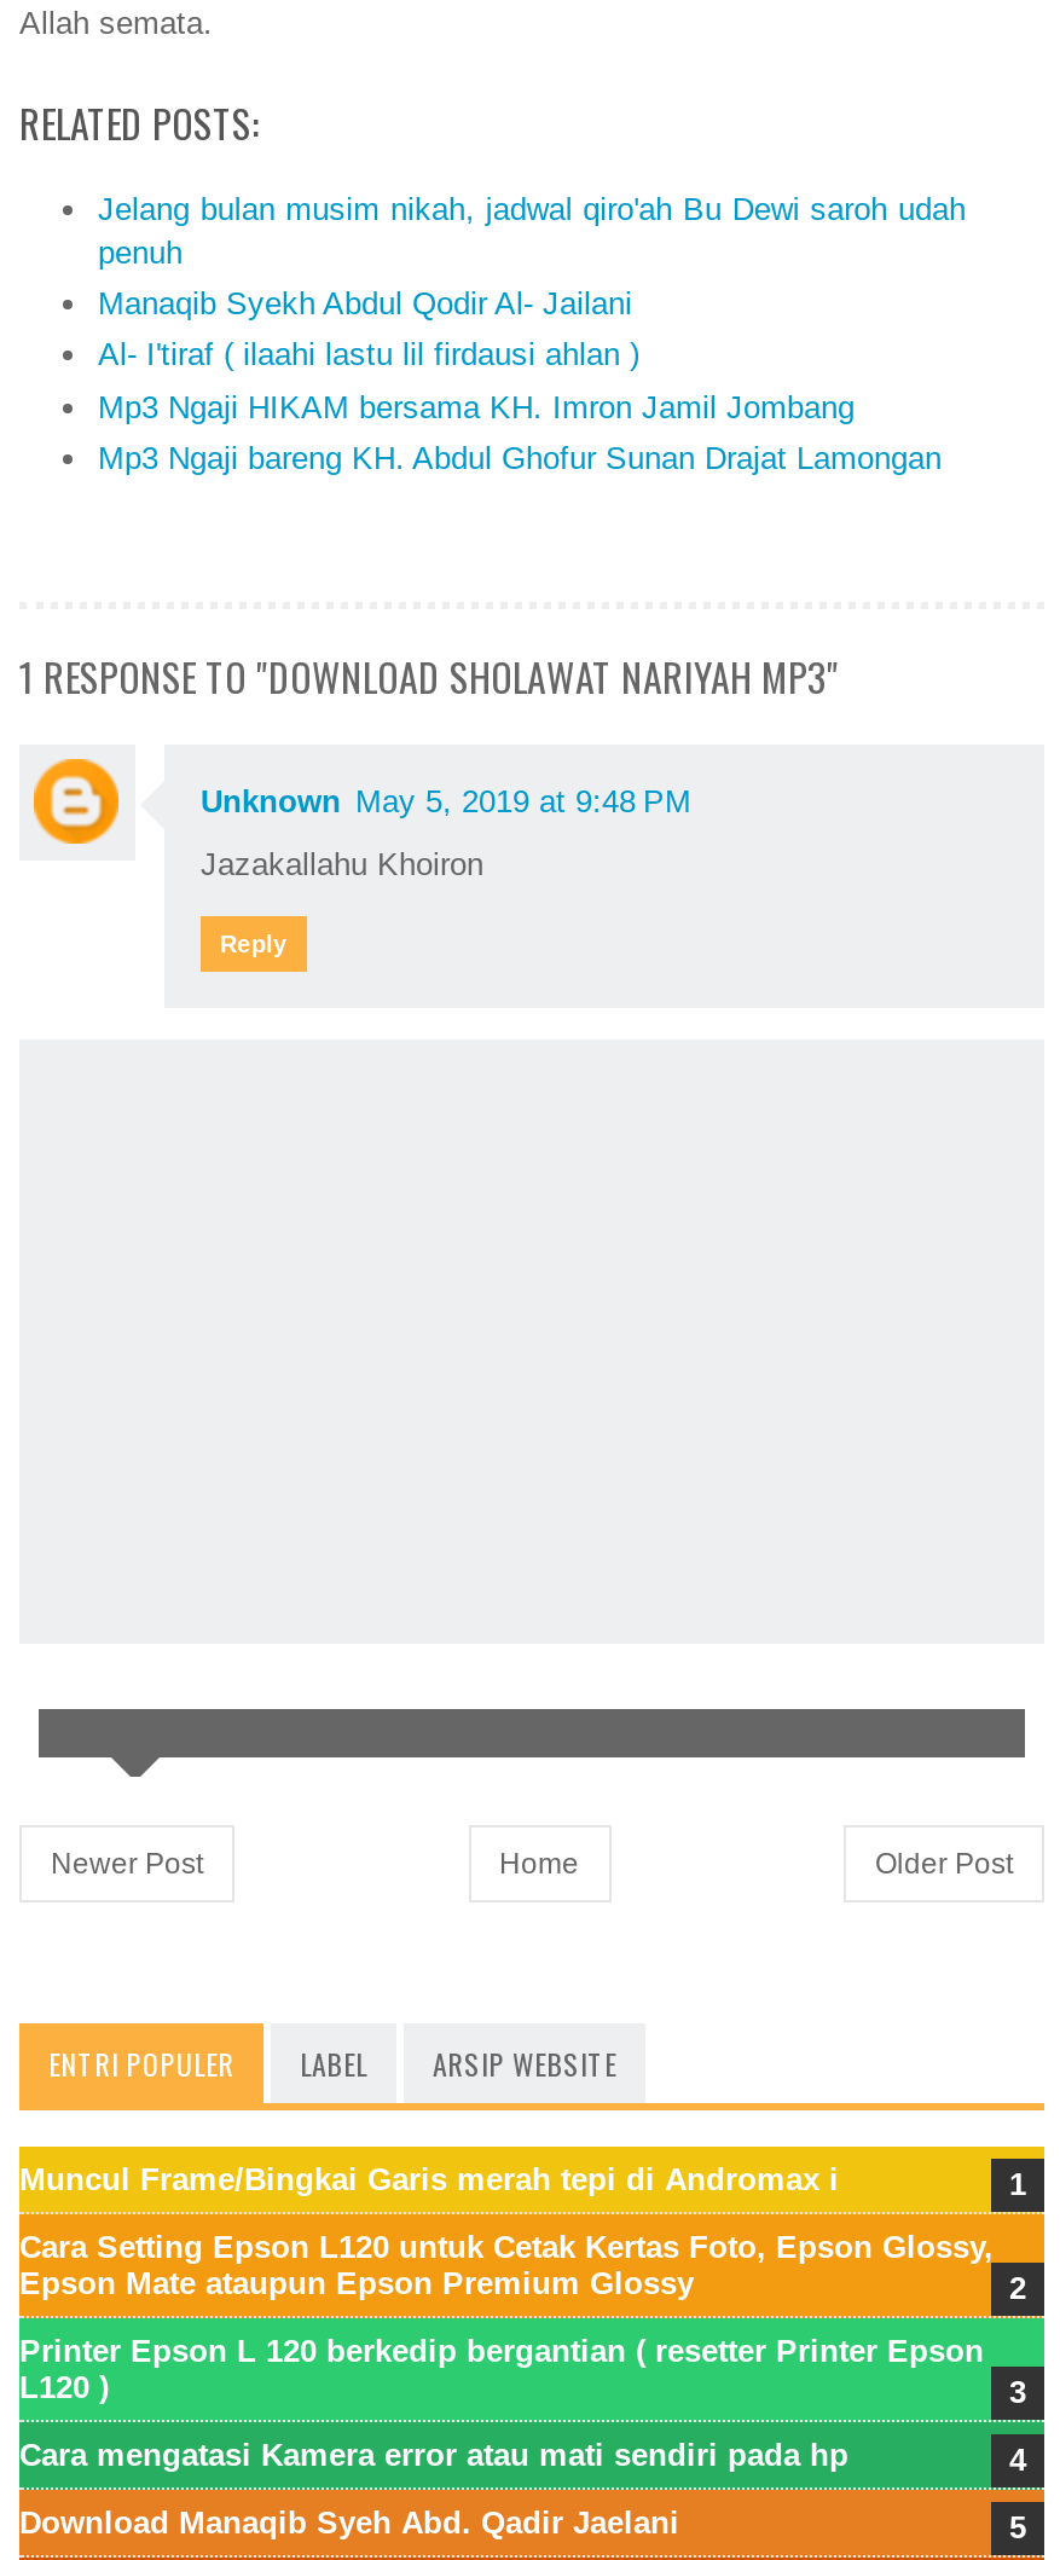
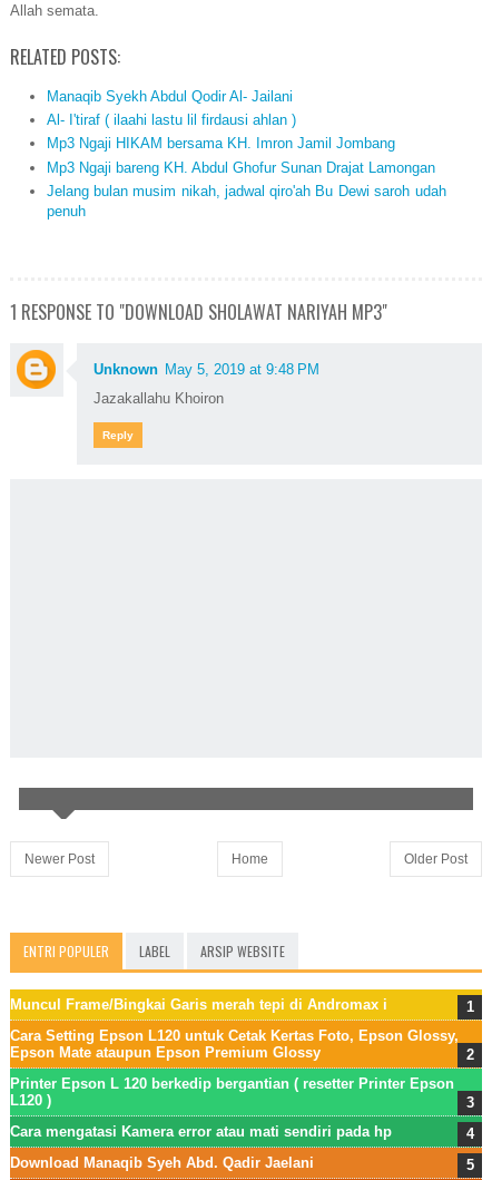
moved down: Jelang bulan musim nikah, jadwal qiro'ah Bu Dewi saroh udah | penuh

moved up: Manaqib Syekh Abdul Qodir Al- Jailani | Al- I'tiraf ( ilaahi lastu lil firdausi ahlan ) | Mp3 Ngaji HIKAM bersama KH. Imron Jamil Jombang | Mp3 Ngaji bareng KH. Abdul Ghofur Sunan Drajat Lamongan
